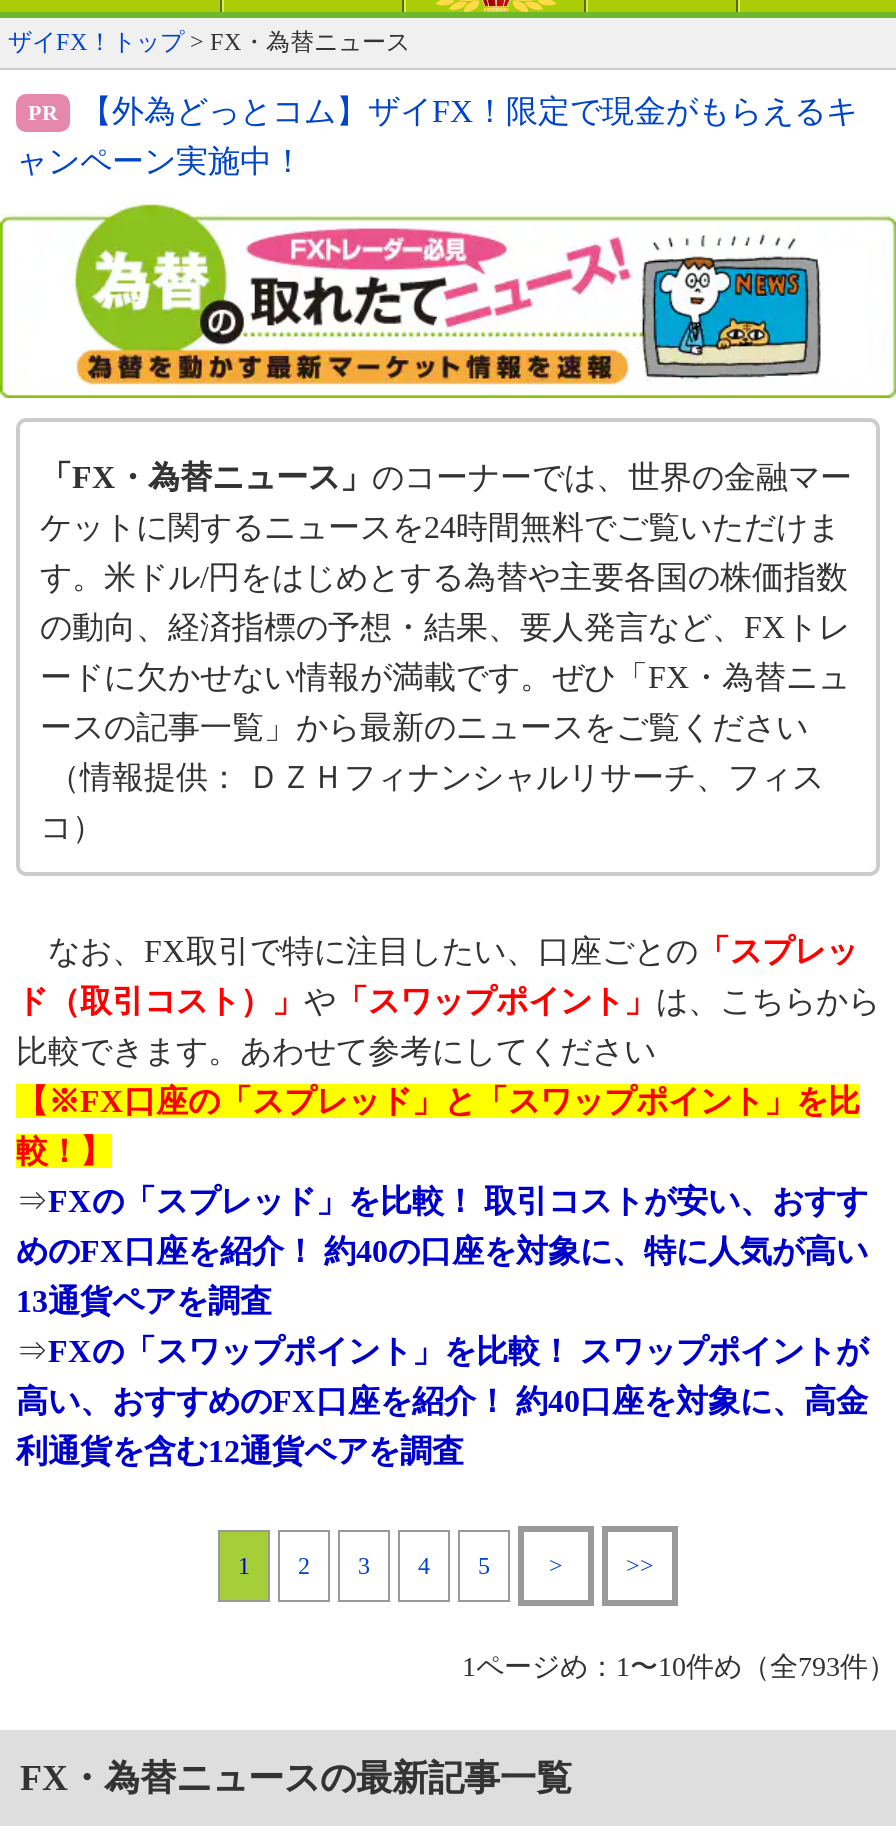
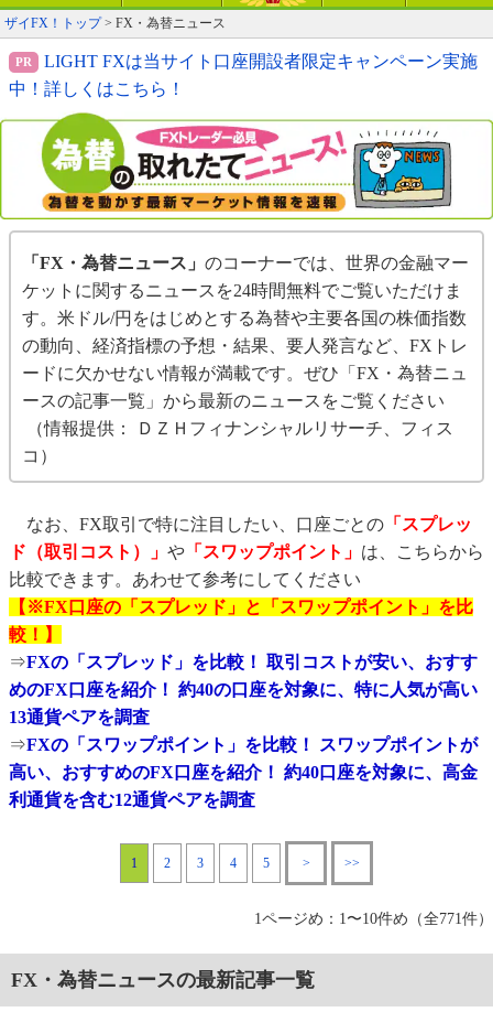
- 【外為どっとコム】ザイFX！限定で現金がもらえるキ
+ LIGHT FXは当サイト口座開設者限定キャンペーン実施

- ャンペーン実施中！
+ 中！詳しくはこちら！

- 1ページめ：1〜10件め（全793件）
+ 1ページめ：1〜10件め（全771件）
